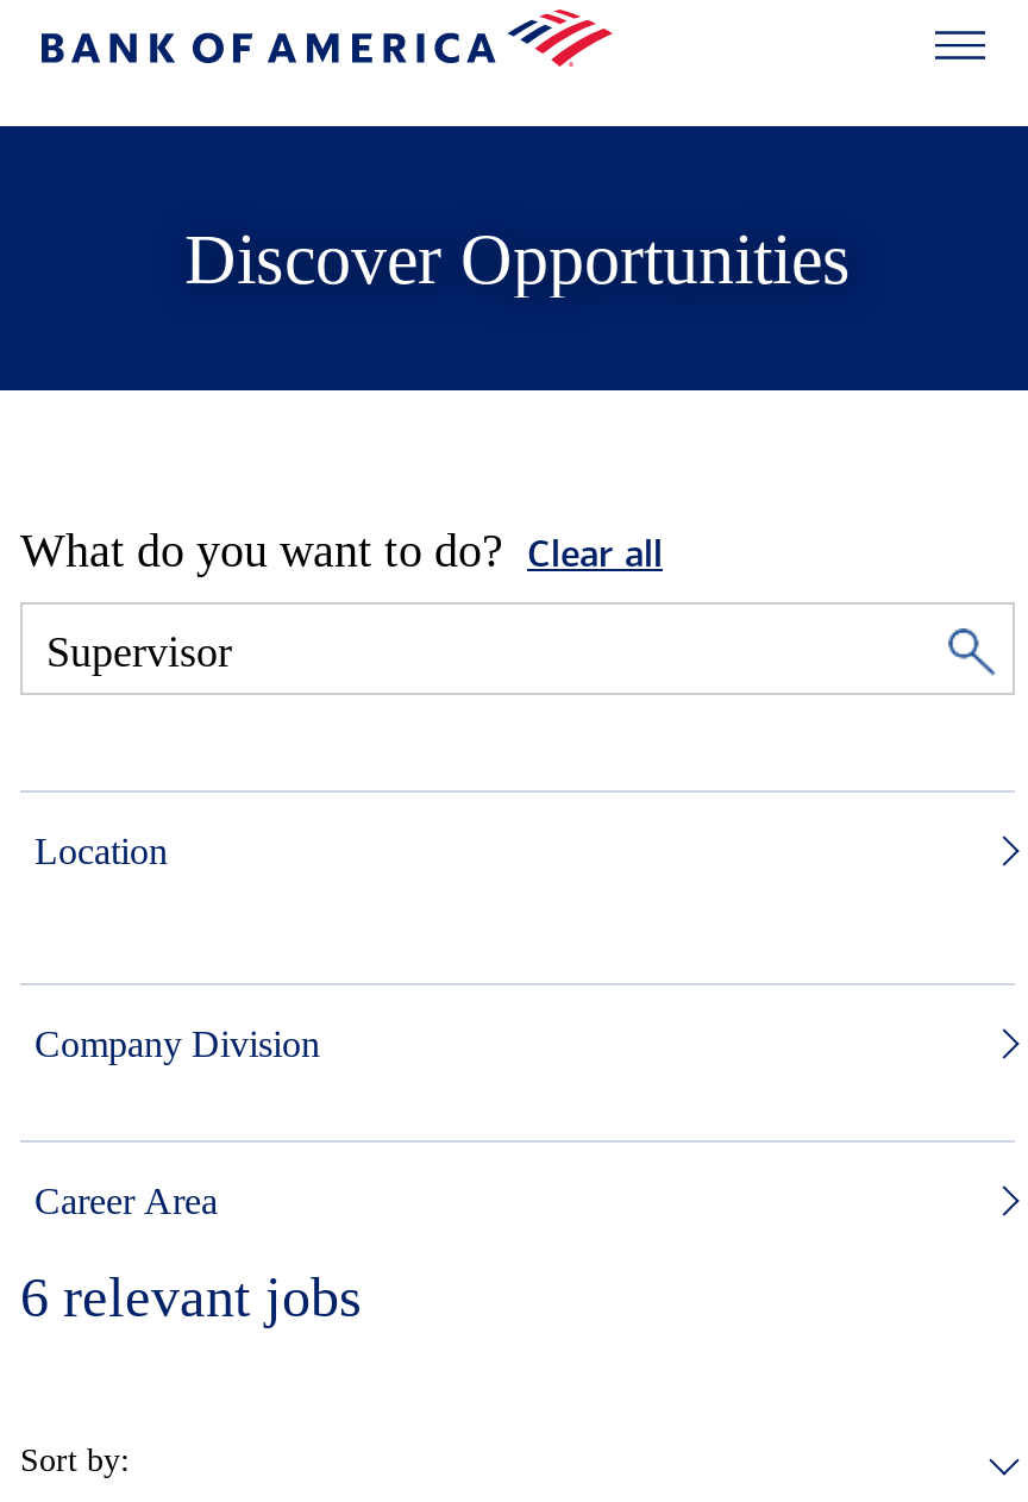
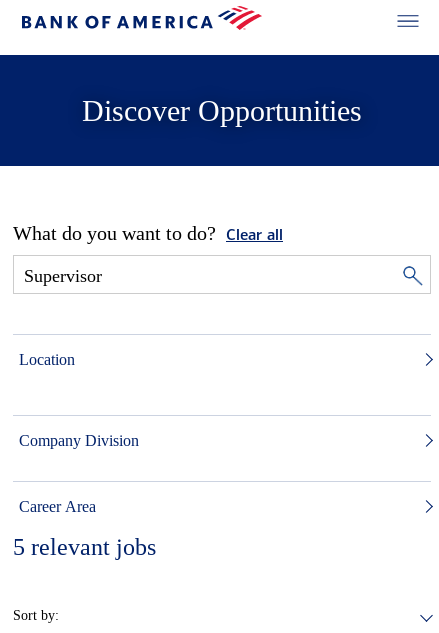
- 6 relevant jobs
+ 5 relevant jobs
